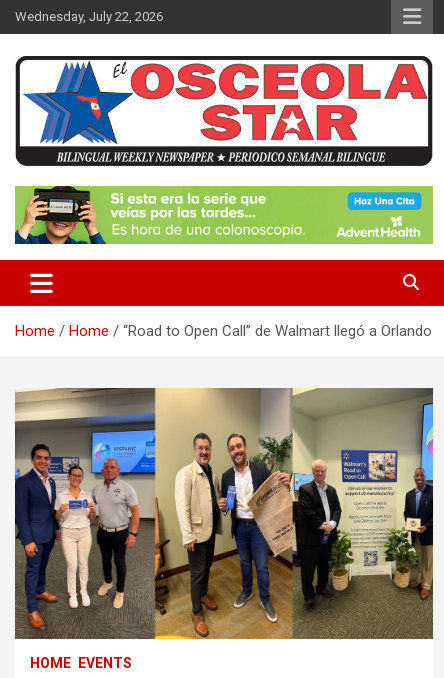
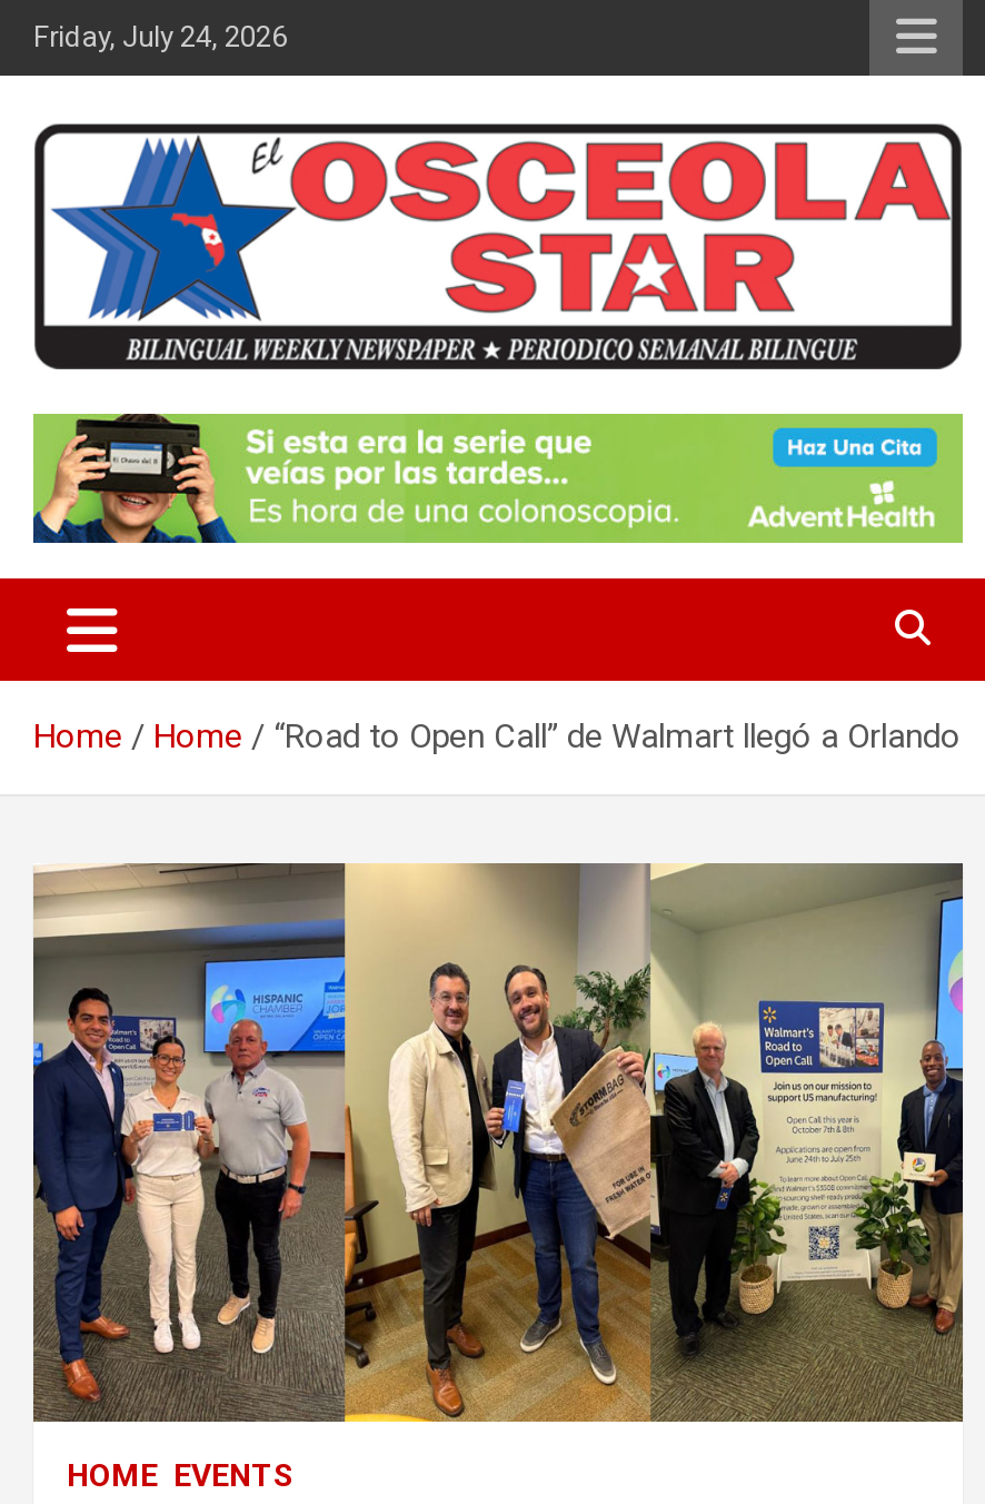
- Wednesday, July 22, 2026
+ Friday, July 24, 2026
